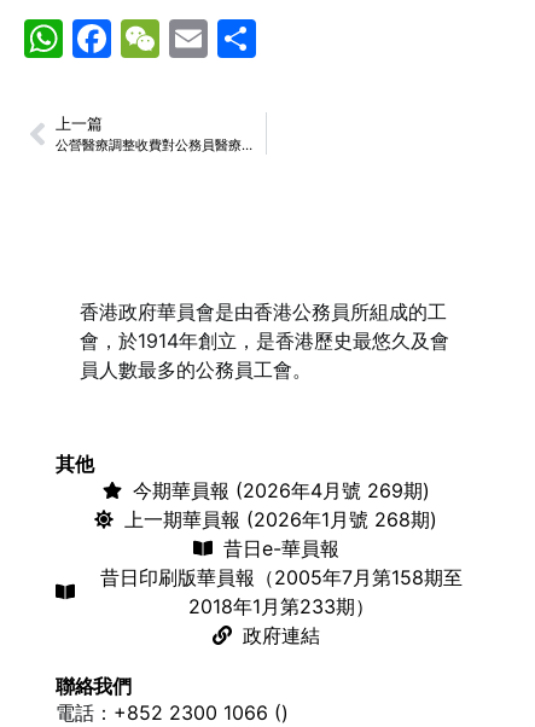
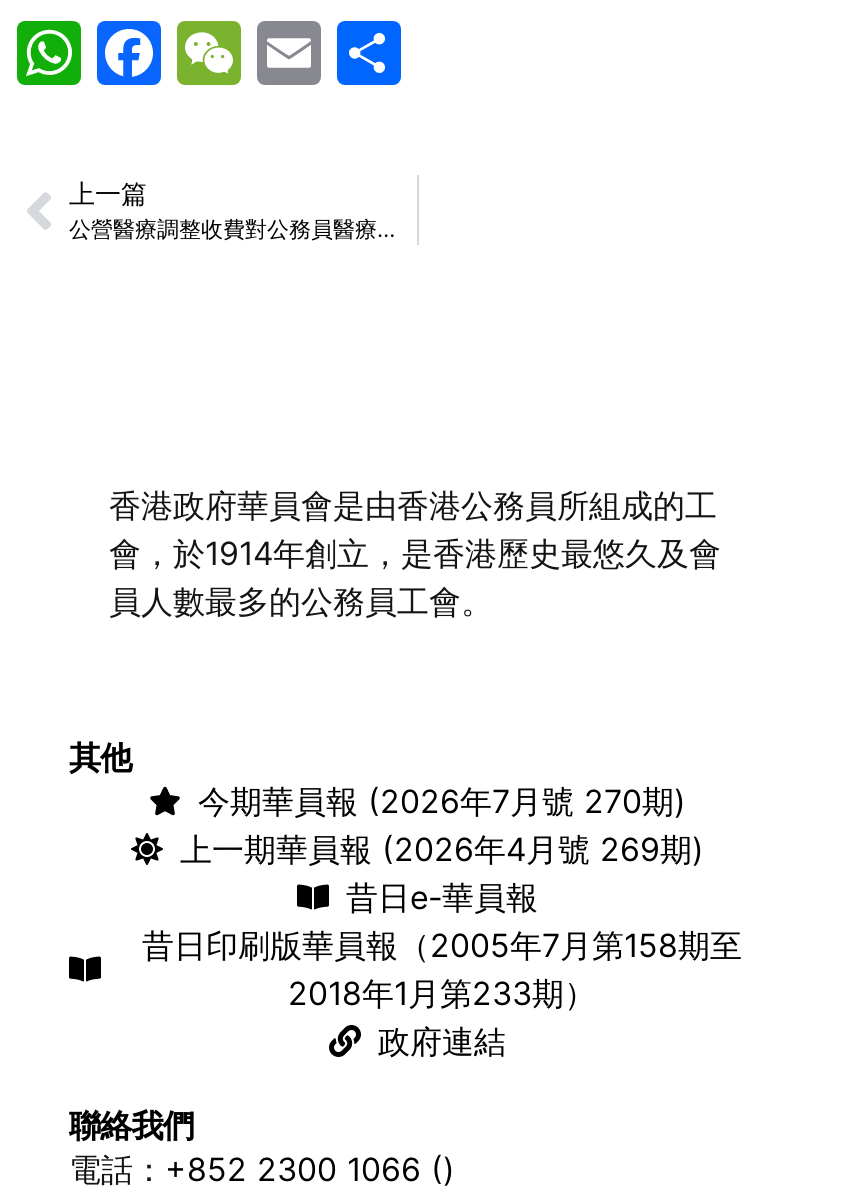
- 今期華員報 (2026年4月號 269期)
+ 今期華員報 (2026年7月號 270期)

- 上一期華員報 (2026年1月號 268期)
+ 上一期華員報 (2026年4月號 269期)
